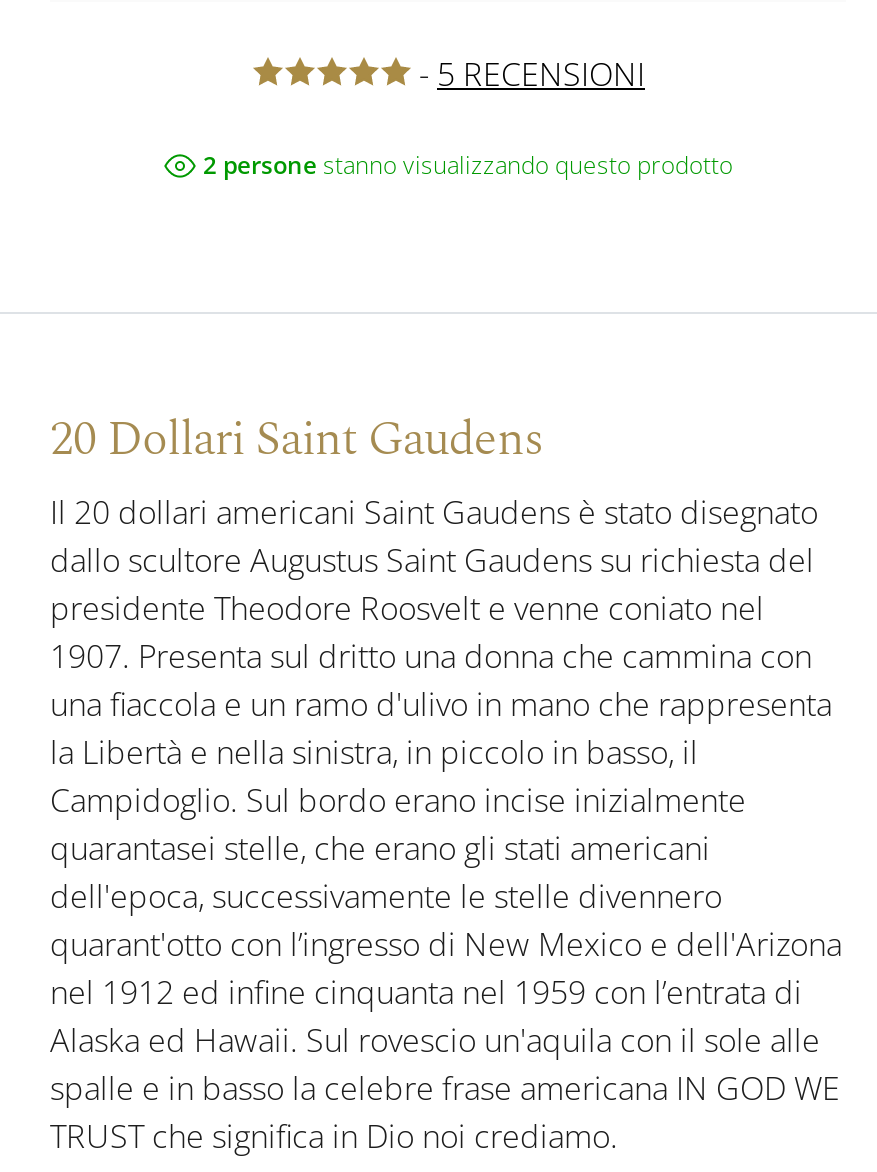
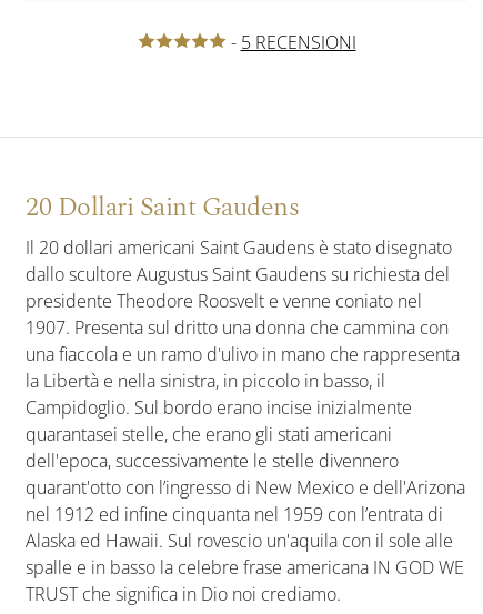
- 2 persone stanno visualizzando questo prodotto
